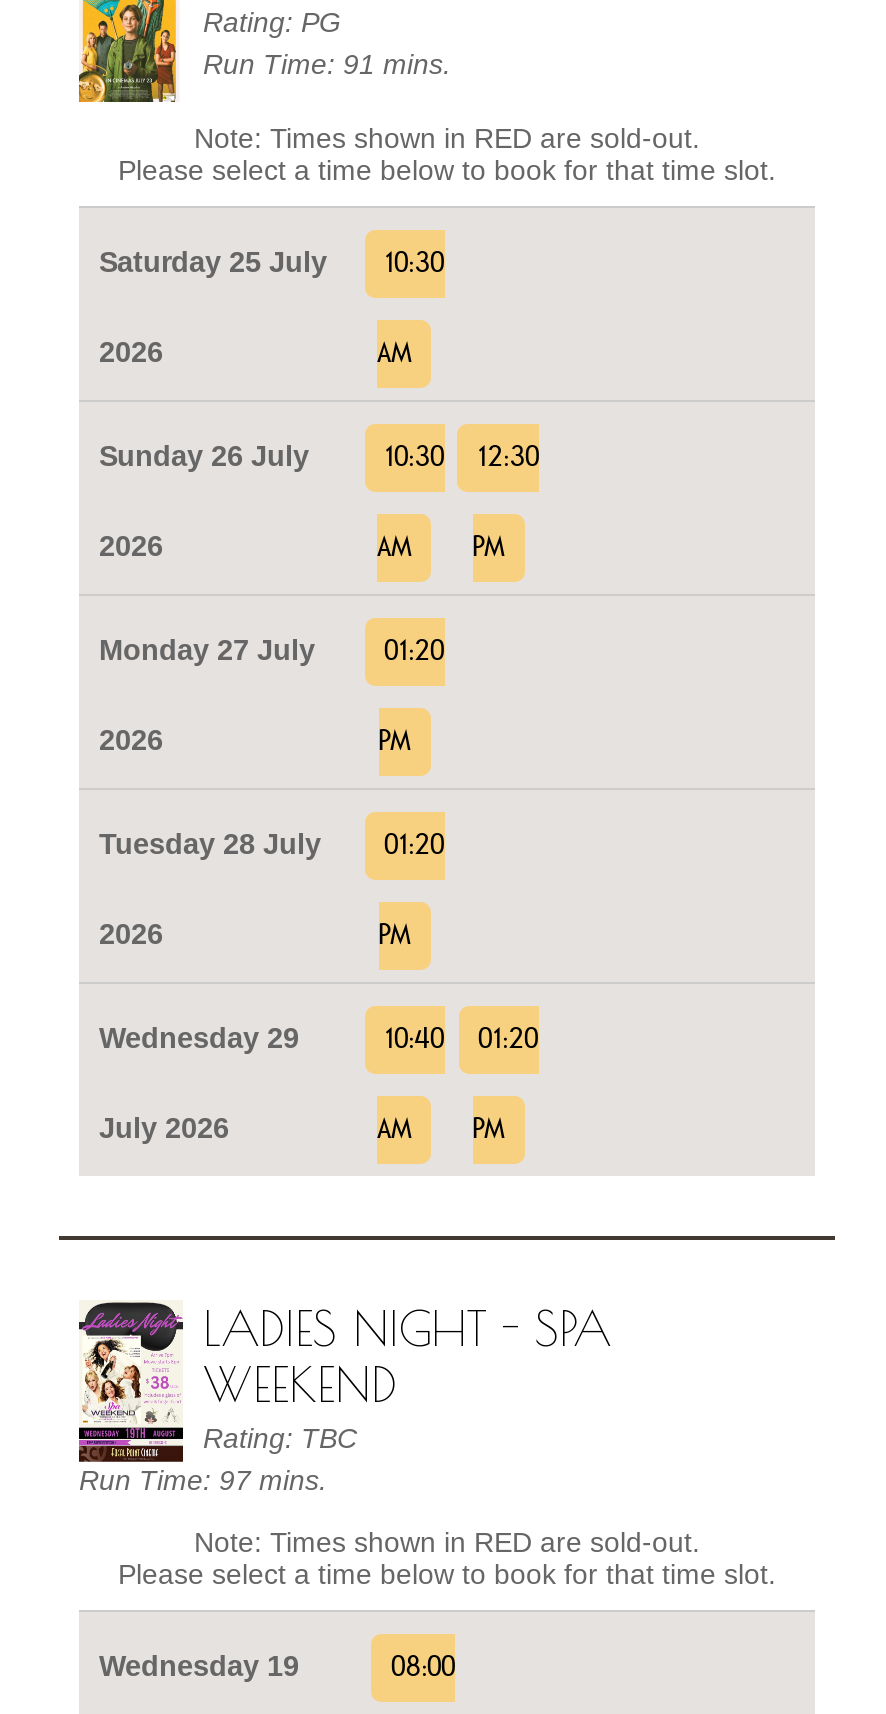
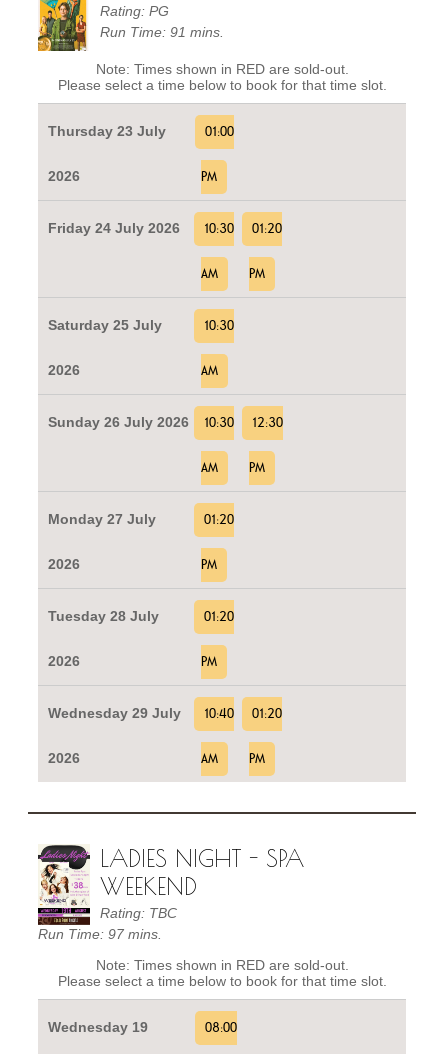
+ Thursday 23 July
+ 2026

+ 01:00
+ PM
+ Friday 24 July 2026
+ 10:30
+ AM

+ 01:20
+ PM
